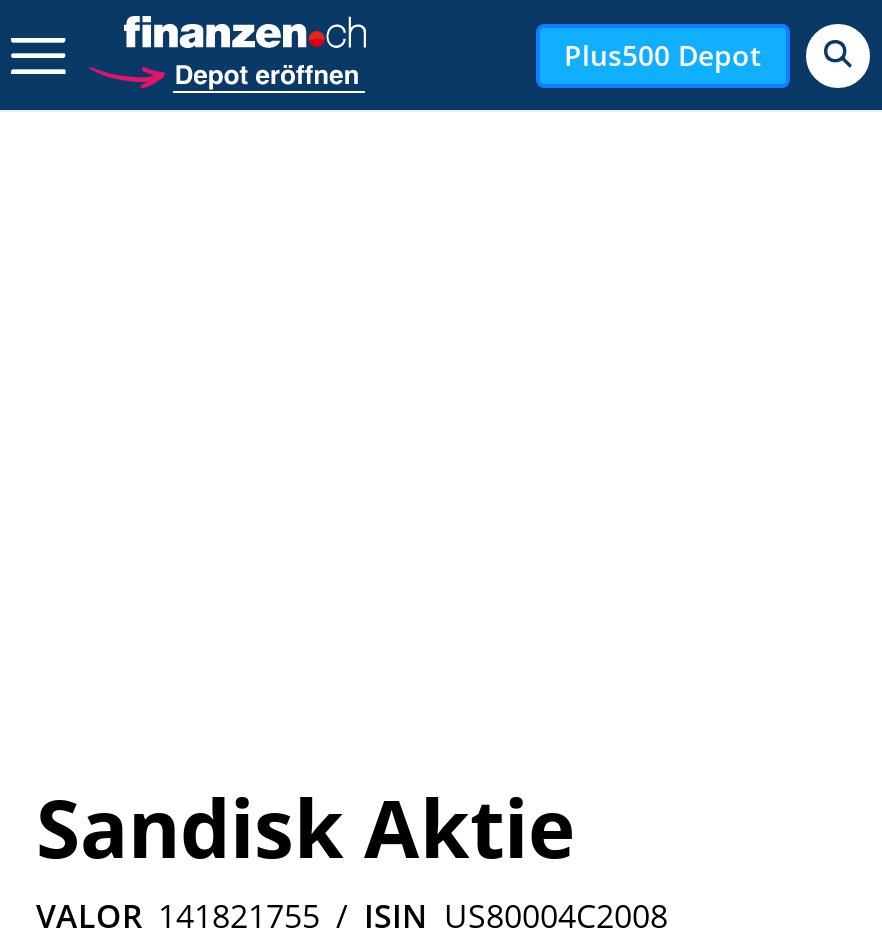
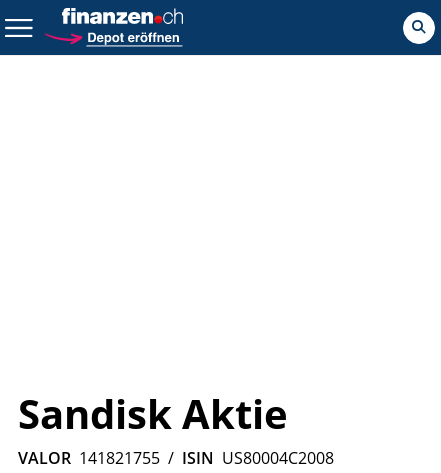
- Plus500 Depot
